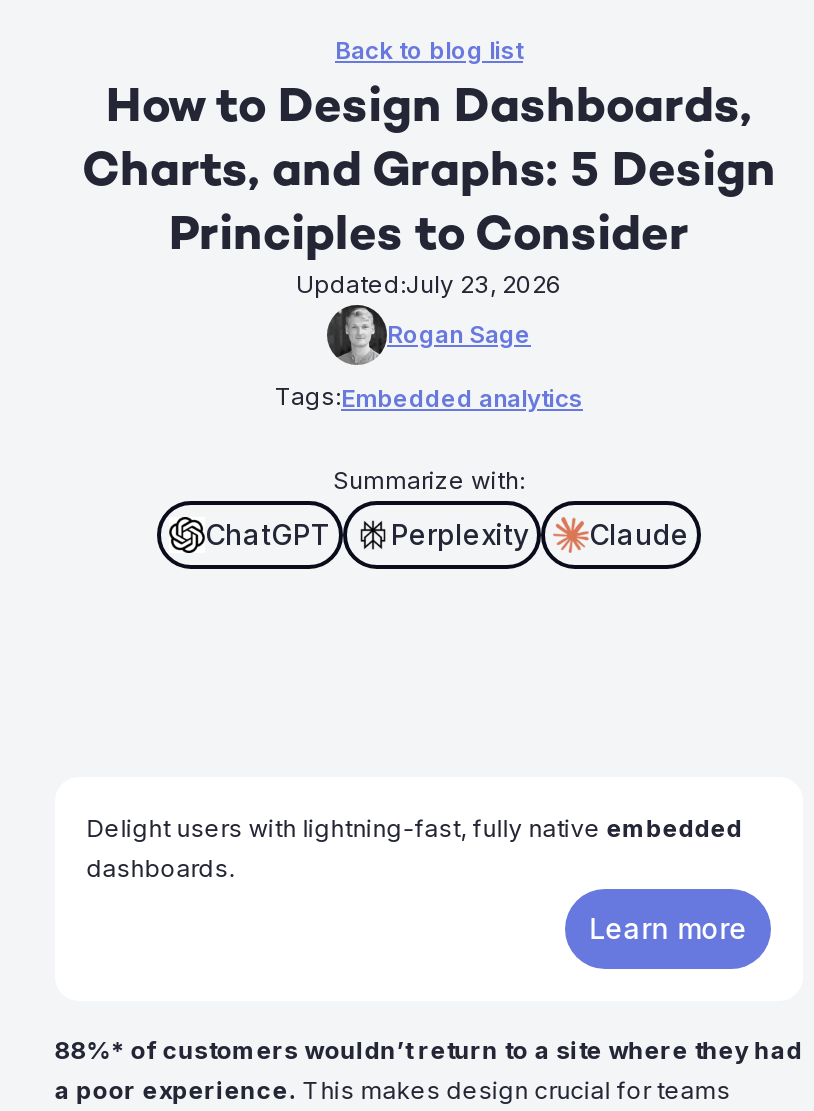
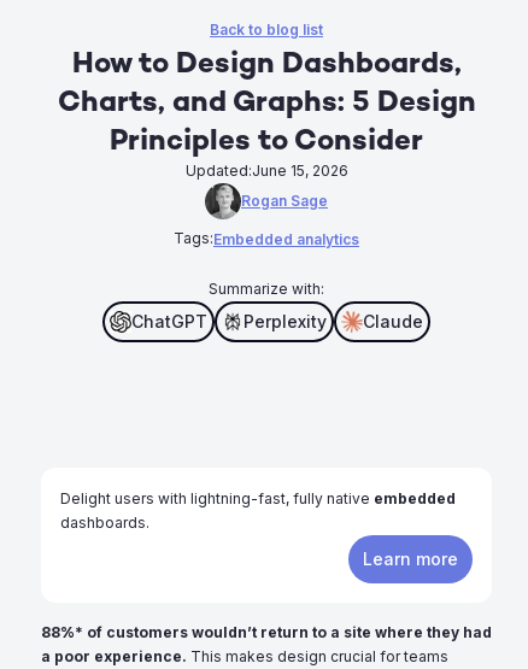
- Updated:July 23, 2026
+ Updated:June 15, 2026
